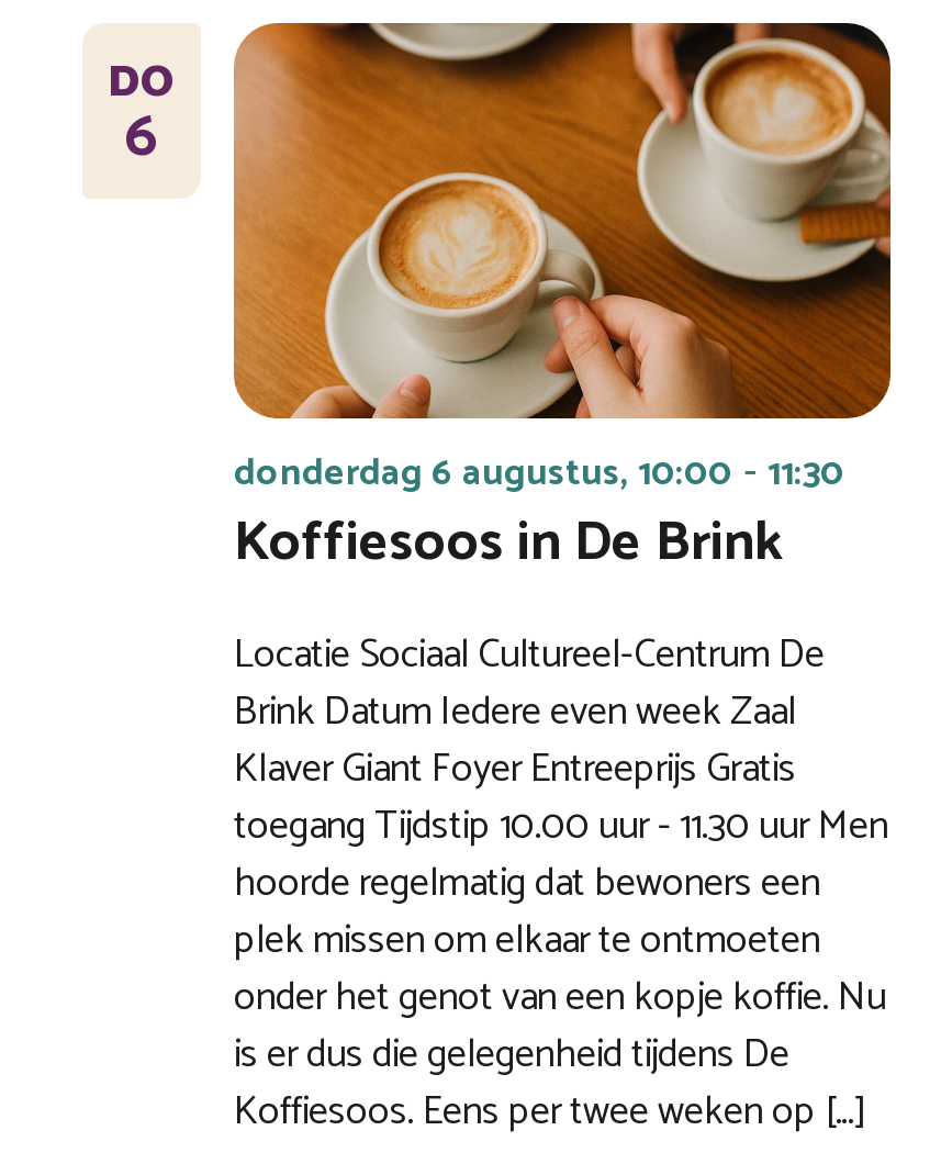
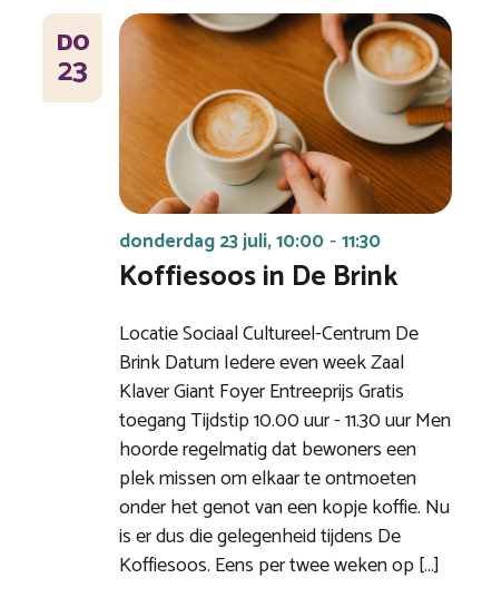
- 6
+ 23

- donderdag 6 augustus, 10:00 - 11:30
+ donderdag 23 juli, 10:00 - 11:30
